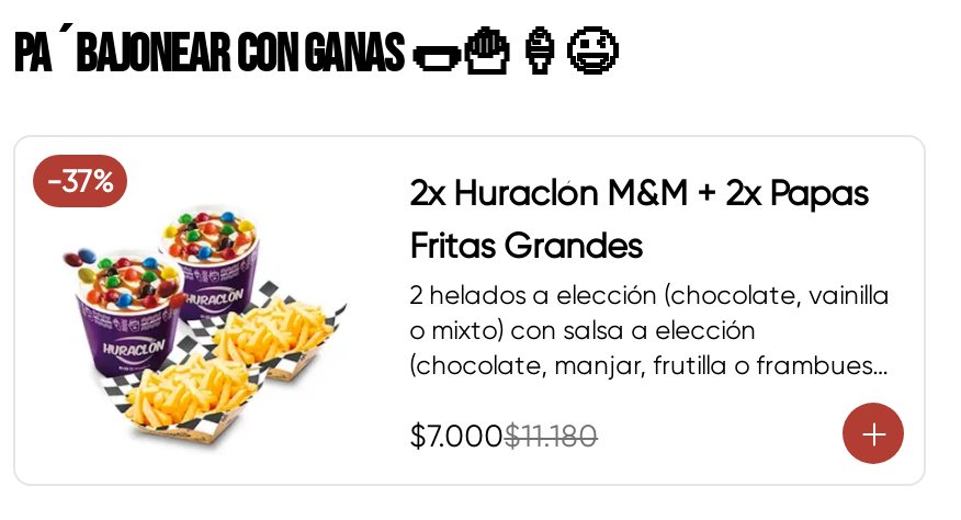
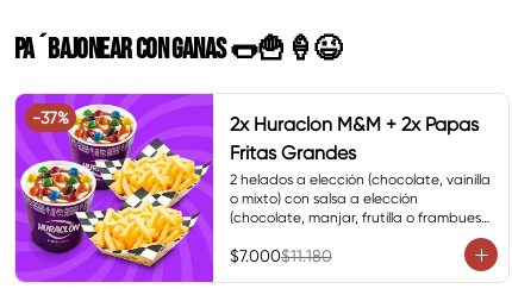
- [image]
+ [image]
